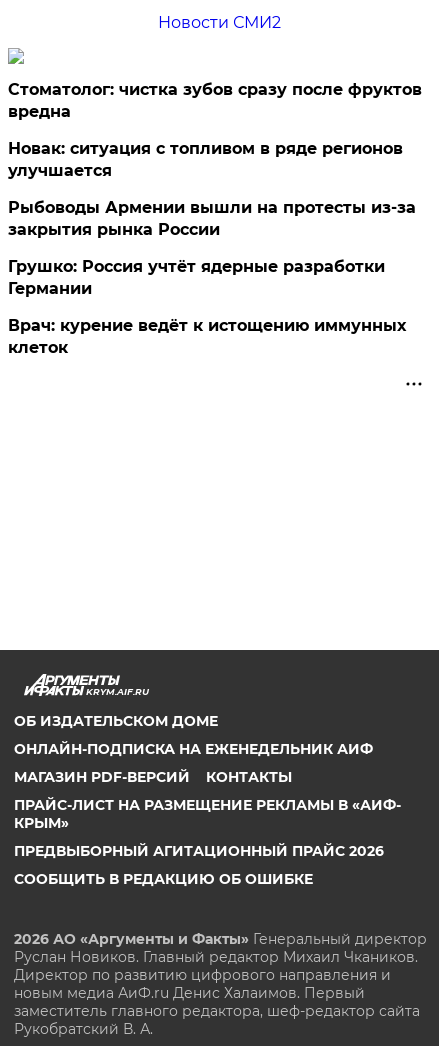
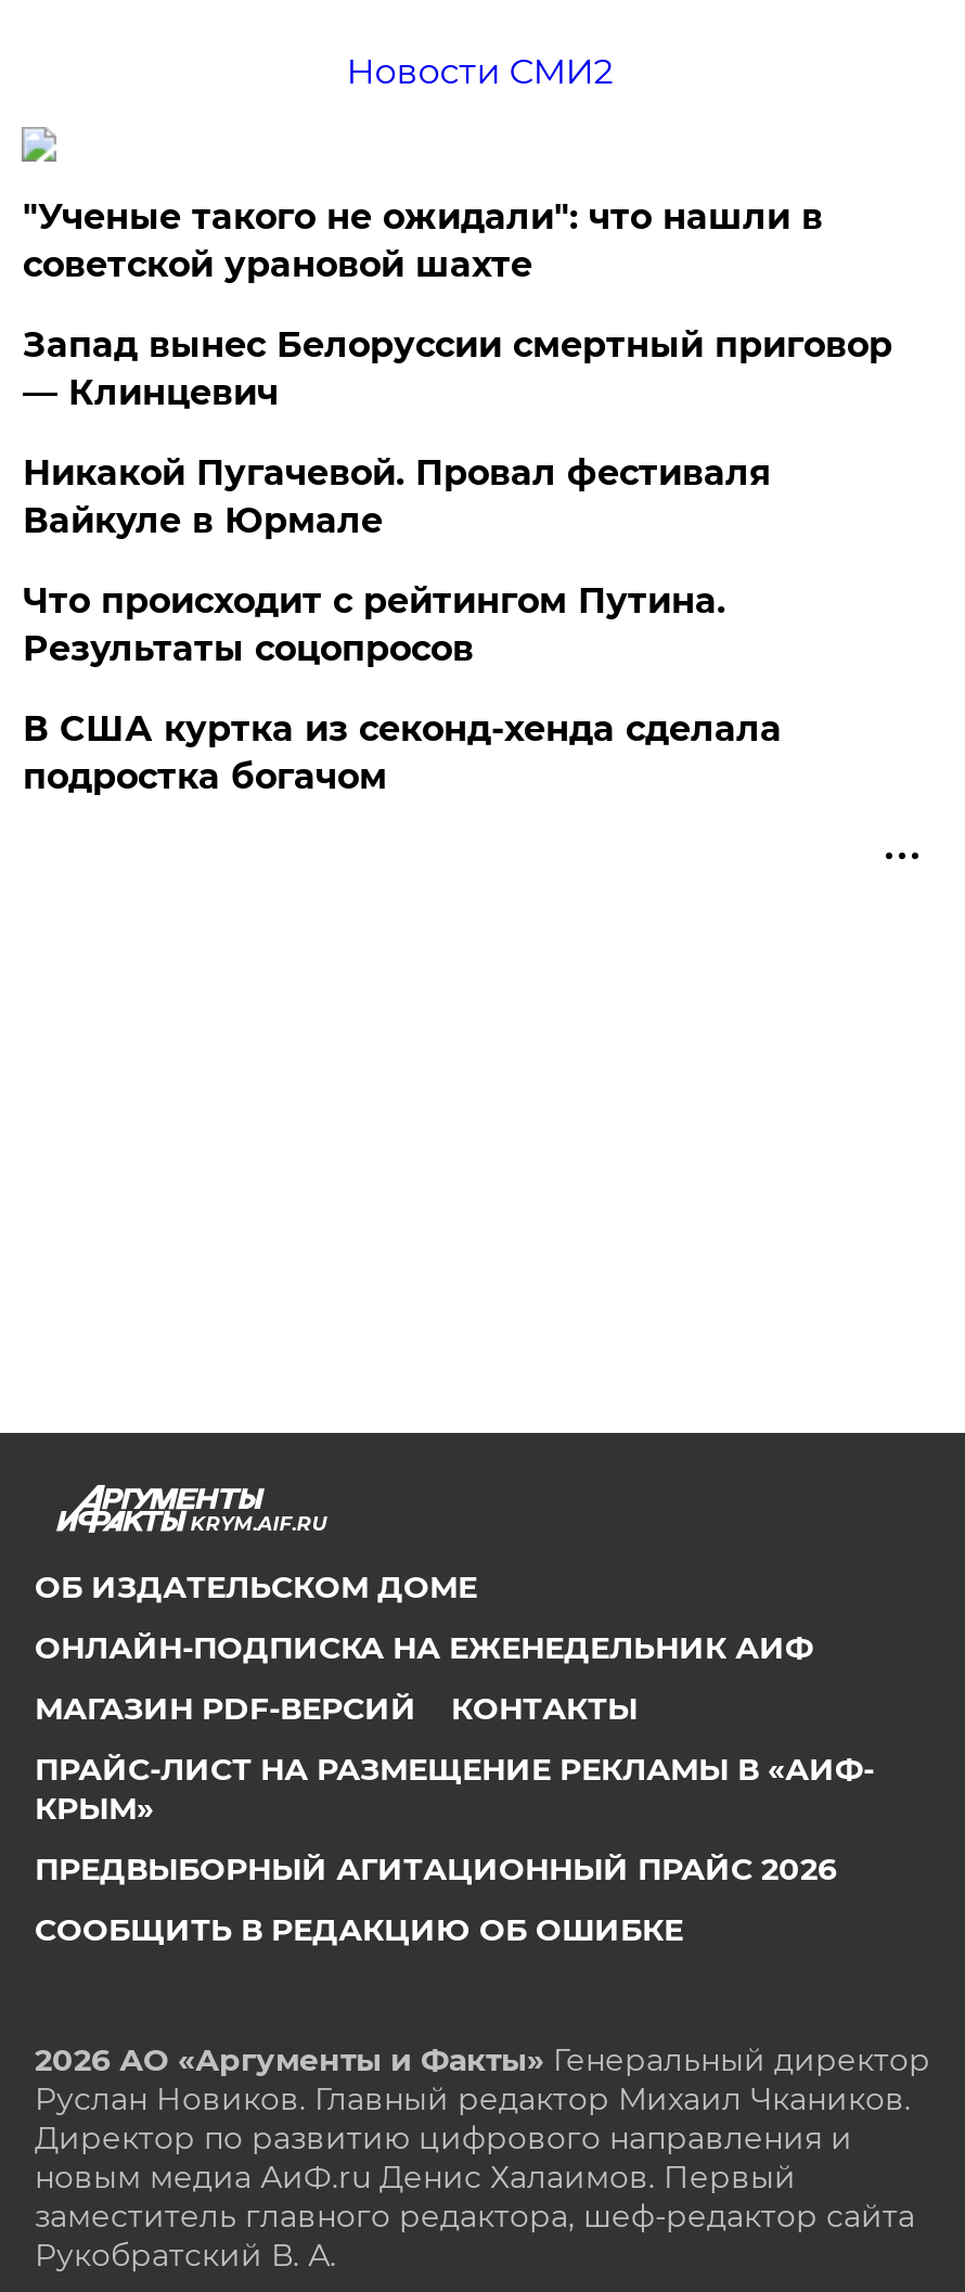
- Стоматолог: чистка зубов сразу после фруктов
- вредна
+ "Ученые такого не ожидали": что нашли в
+ советской урановой шахте

- Новак: ситуация с топливом в ряде регионов
- улучшается
+ Запад вынес Белоруссии смертный приговор
+ — Клинцевич

- Рыбоводы Армении вышли на протесты из-за
- закрытия рынка России
+ Никакой Пугачевой. Провал фестиваля
+ Вайкуле в Юрмале

- Грушко: Россия учтёт ядерные разработки
- Германии
+ Что происходит с рейтингом Путина.
+ Результаты соцопросов

- Врач: курение ведёт к истощению иммунных
- клеток
+ В США куртка из секонд-хенда сделала
+ подростка богачом
